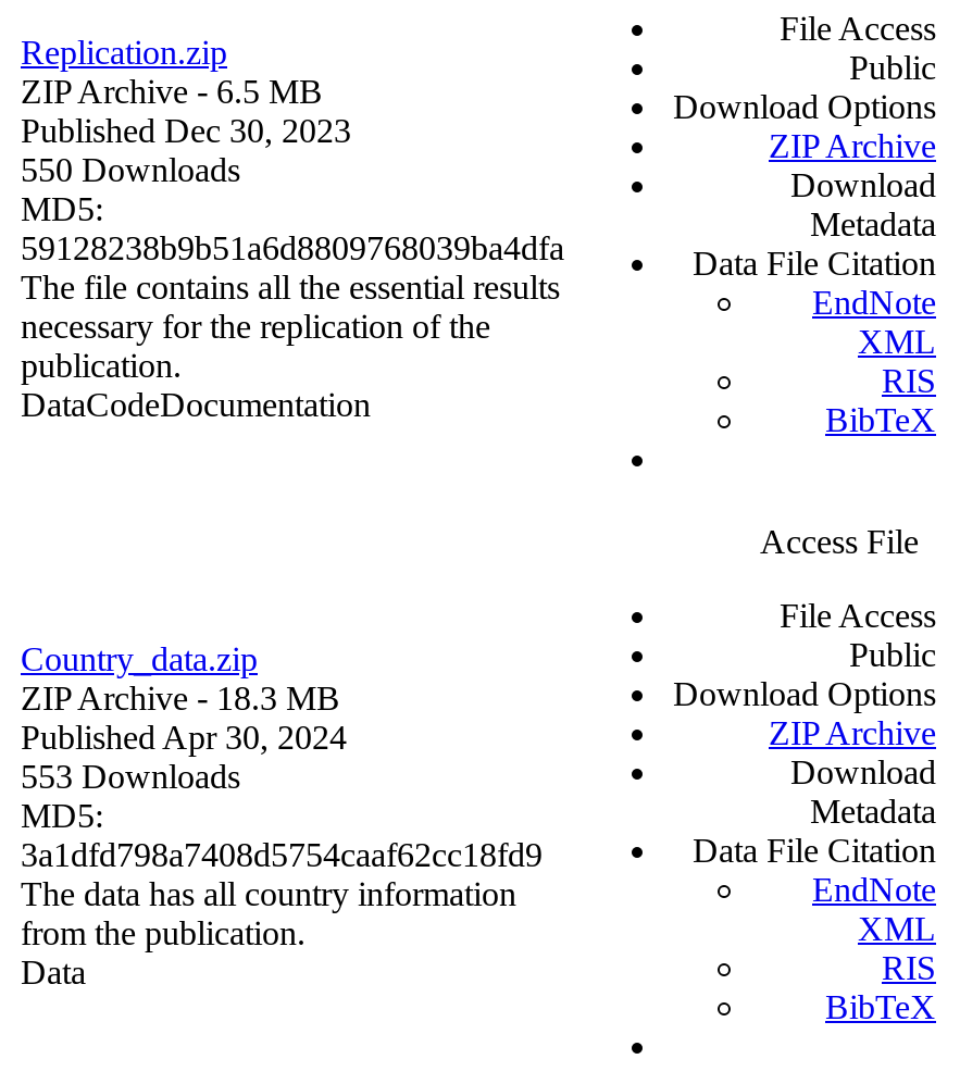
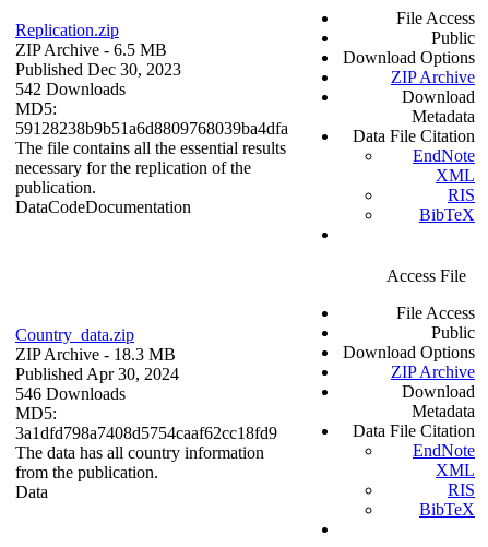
- 550 Downloads
+ 542 Downloads

- 553 Downloads
+ 546 Downloads
